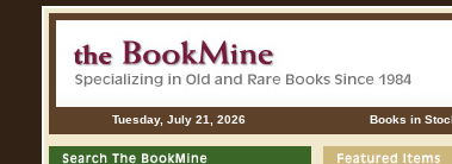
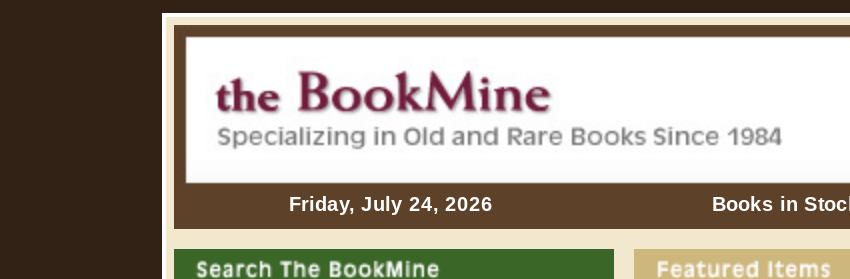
- Tuesday, July 21, 2026
+ Friday, July 24, 2026
